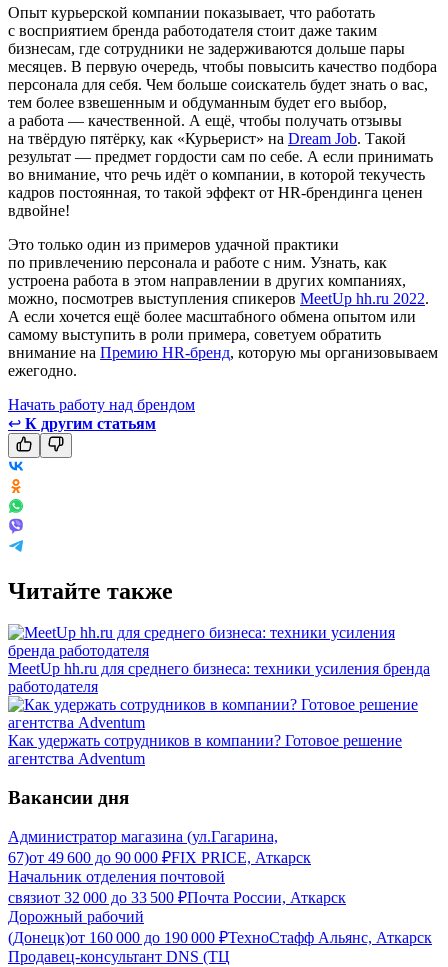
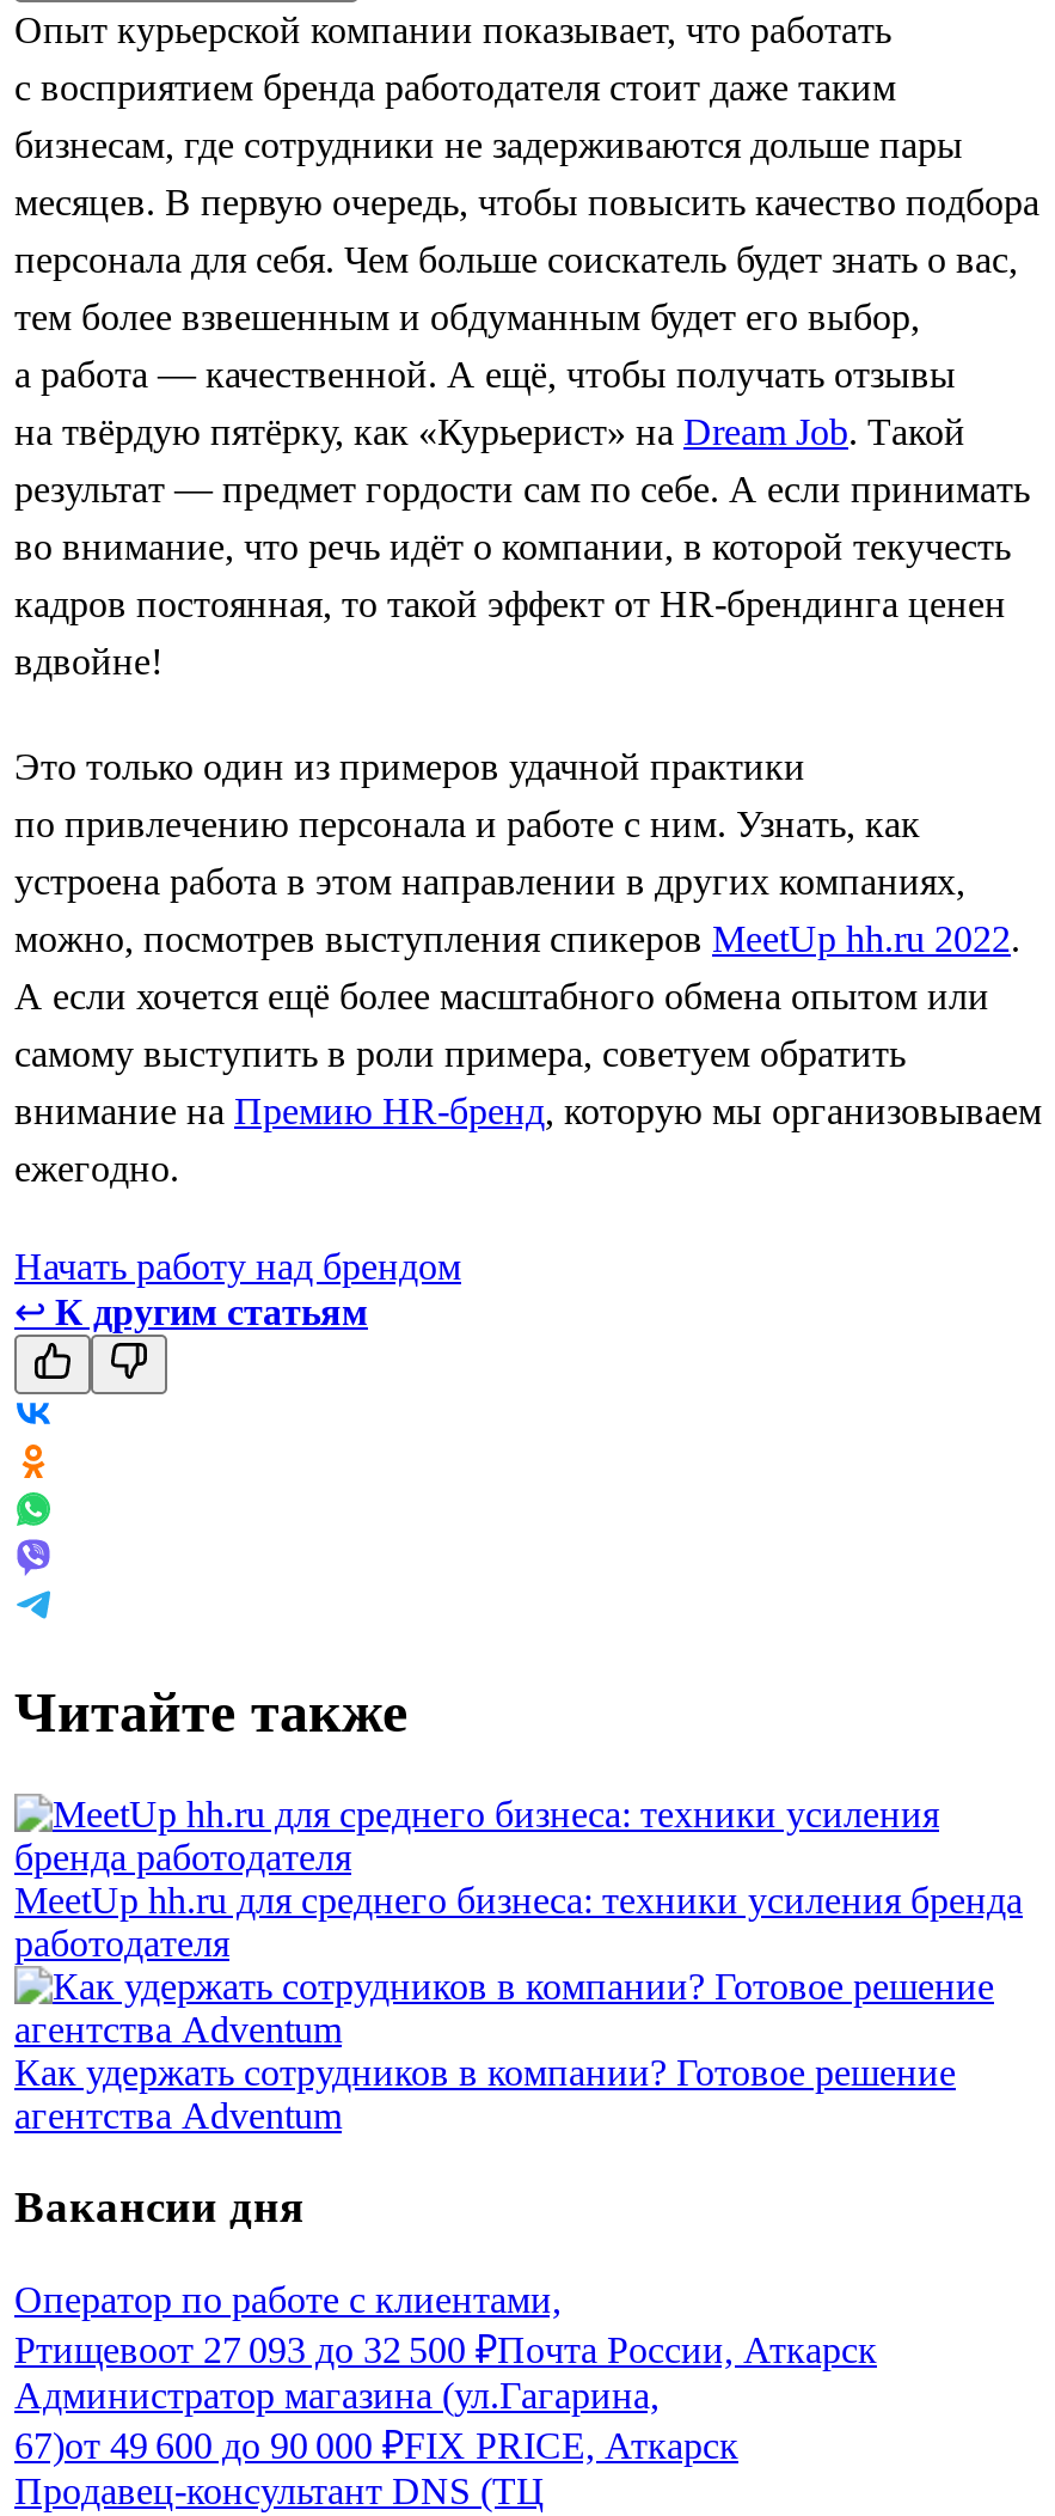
moved down: самому выступить в роли примера, советуем обратить

moved down: внимание на Премию HR-бренд, которую мы организовываем

moved down: ежегодно.

moved down: Начать работу над брендом | Читайте также | MeetUp hh.ru для среднего бизнеса: техники усиления бренда | работодателя | Как удержать сотрудников в компании? Готовое решение | агентства Adventum | Вакансии дня

+ Оператор по работе с клиентами,
+ Ртищевоот 27 093 до 32 500 ₽Почта России, Аткарск

moved down: Администратор магазина (ул.Гагарина, | 67)от 49 600 до 90 000 ₽FIX PRICE, Аткарск

- Начальник отделения почтовой
- связиот 32 000 до 33 500 ₽Почта России, Аткарск
- Дорожный рабочий
- (Донецк)от 160 000 до 190 000 ₽ТехноСтафф Альянс, Аткарск
